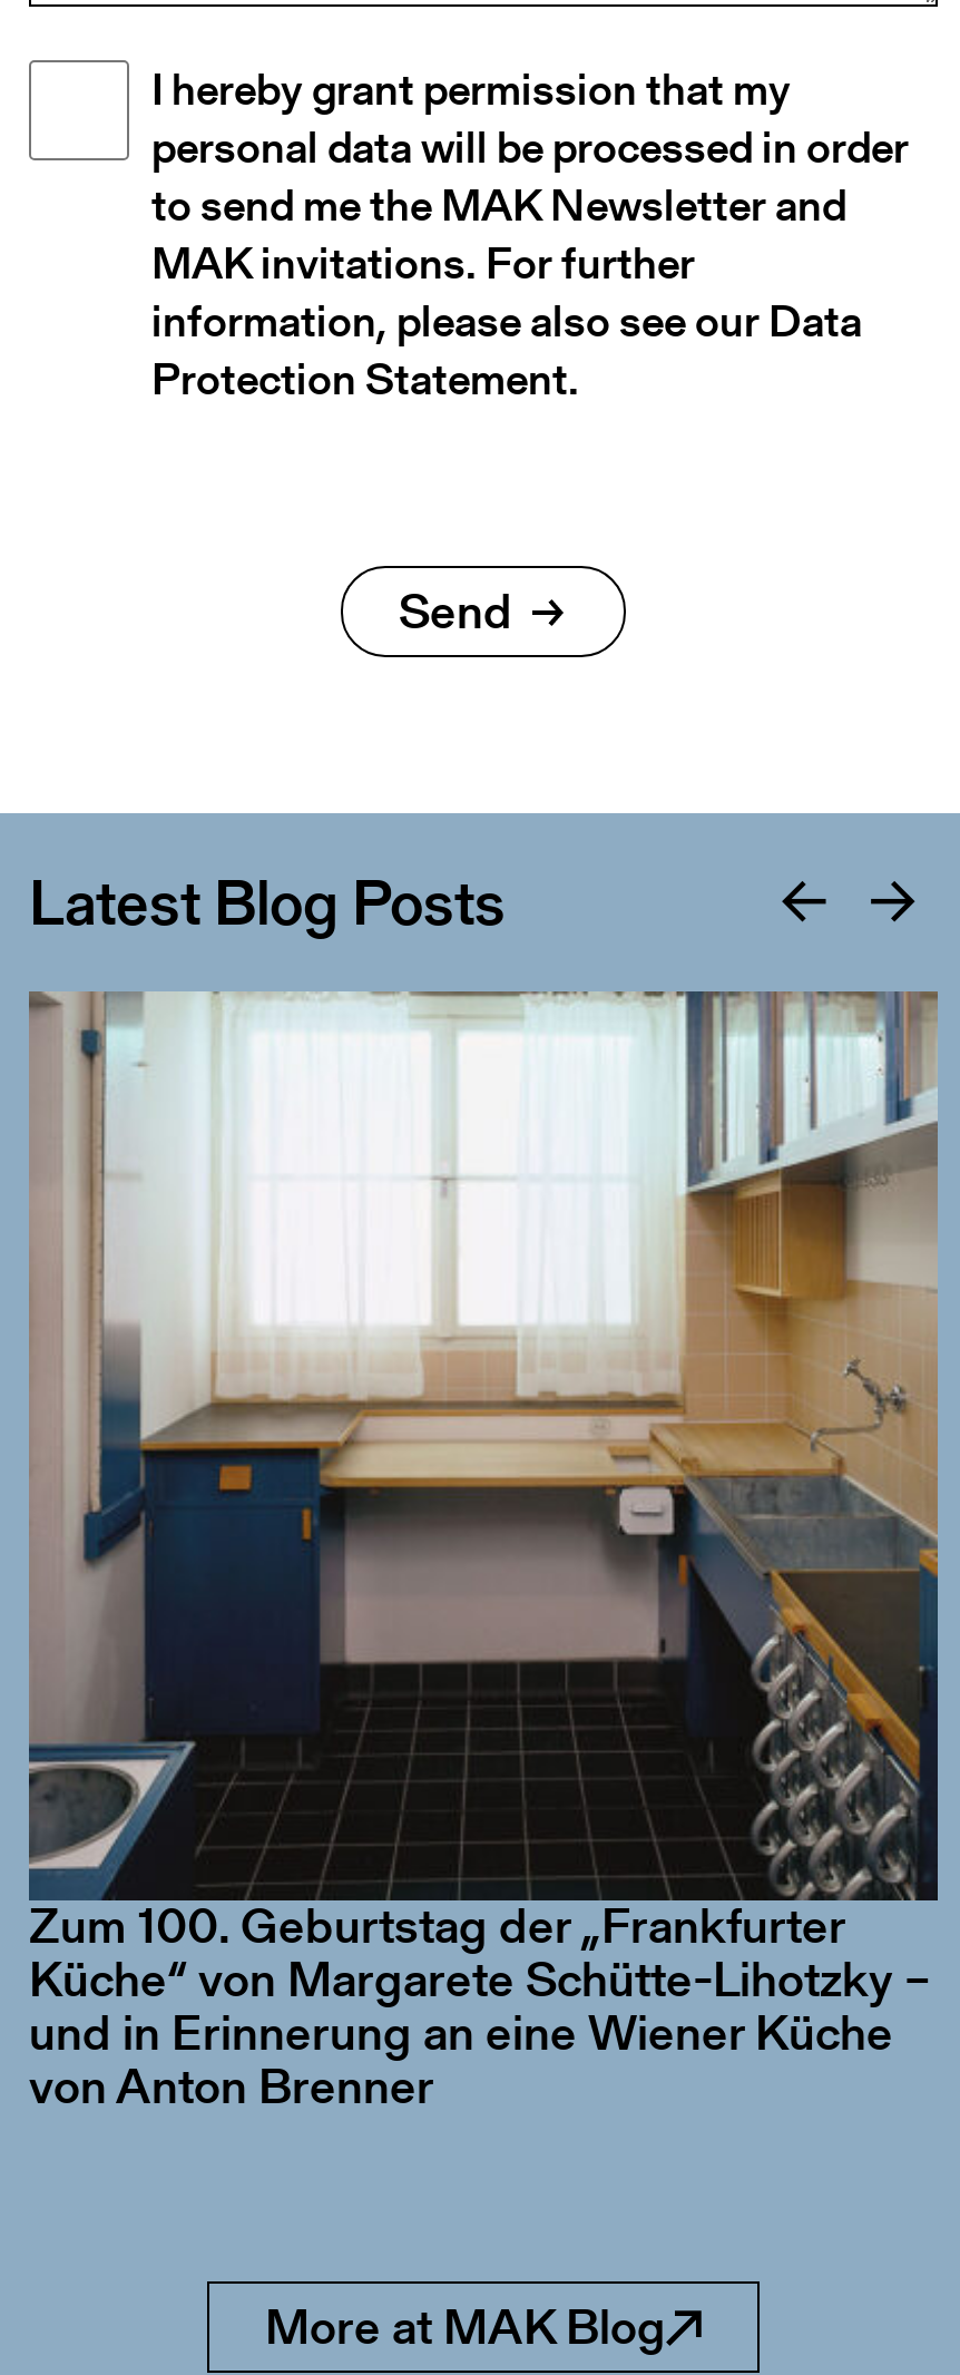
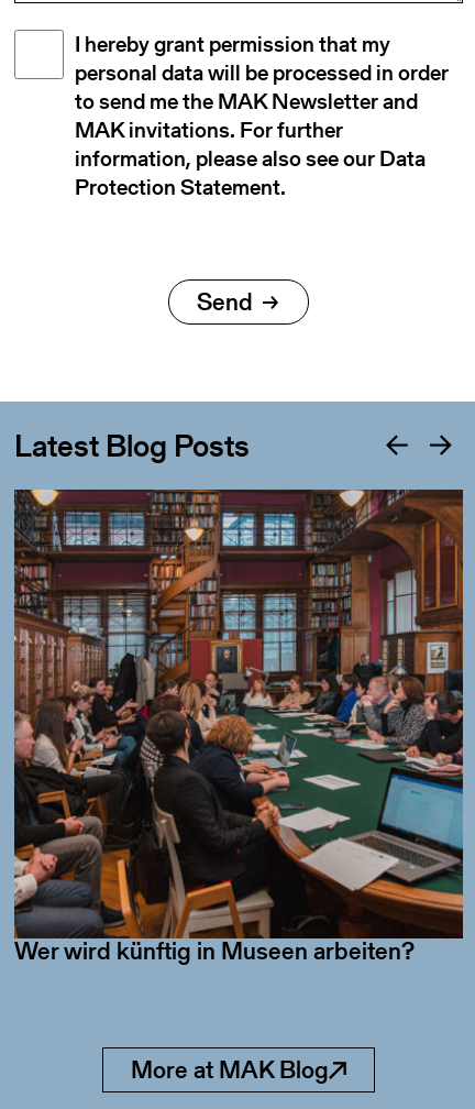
- [image]
+ [image]

- Zum 100. Geburtstag der „Frankfurter
- Küche“ von Margarete Schütte-Lihotzky –
- und in Erinnerung an eine Wiener Küche
- von Anton Brenner
+ Wer wird künftig in Museen arbeiten?
